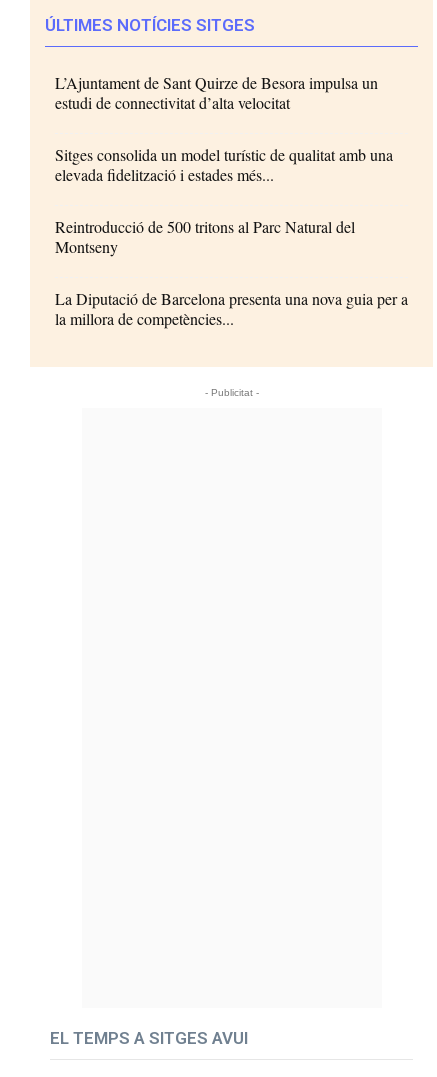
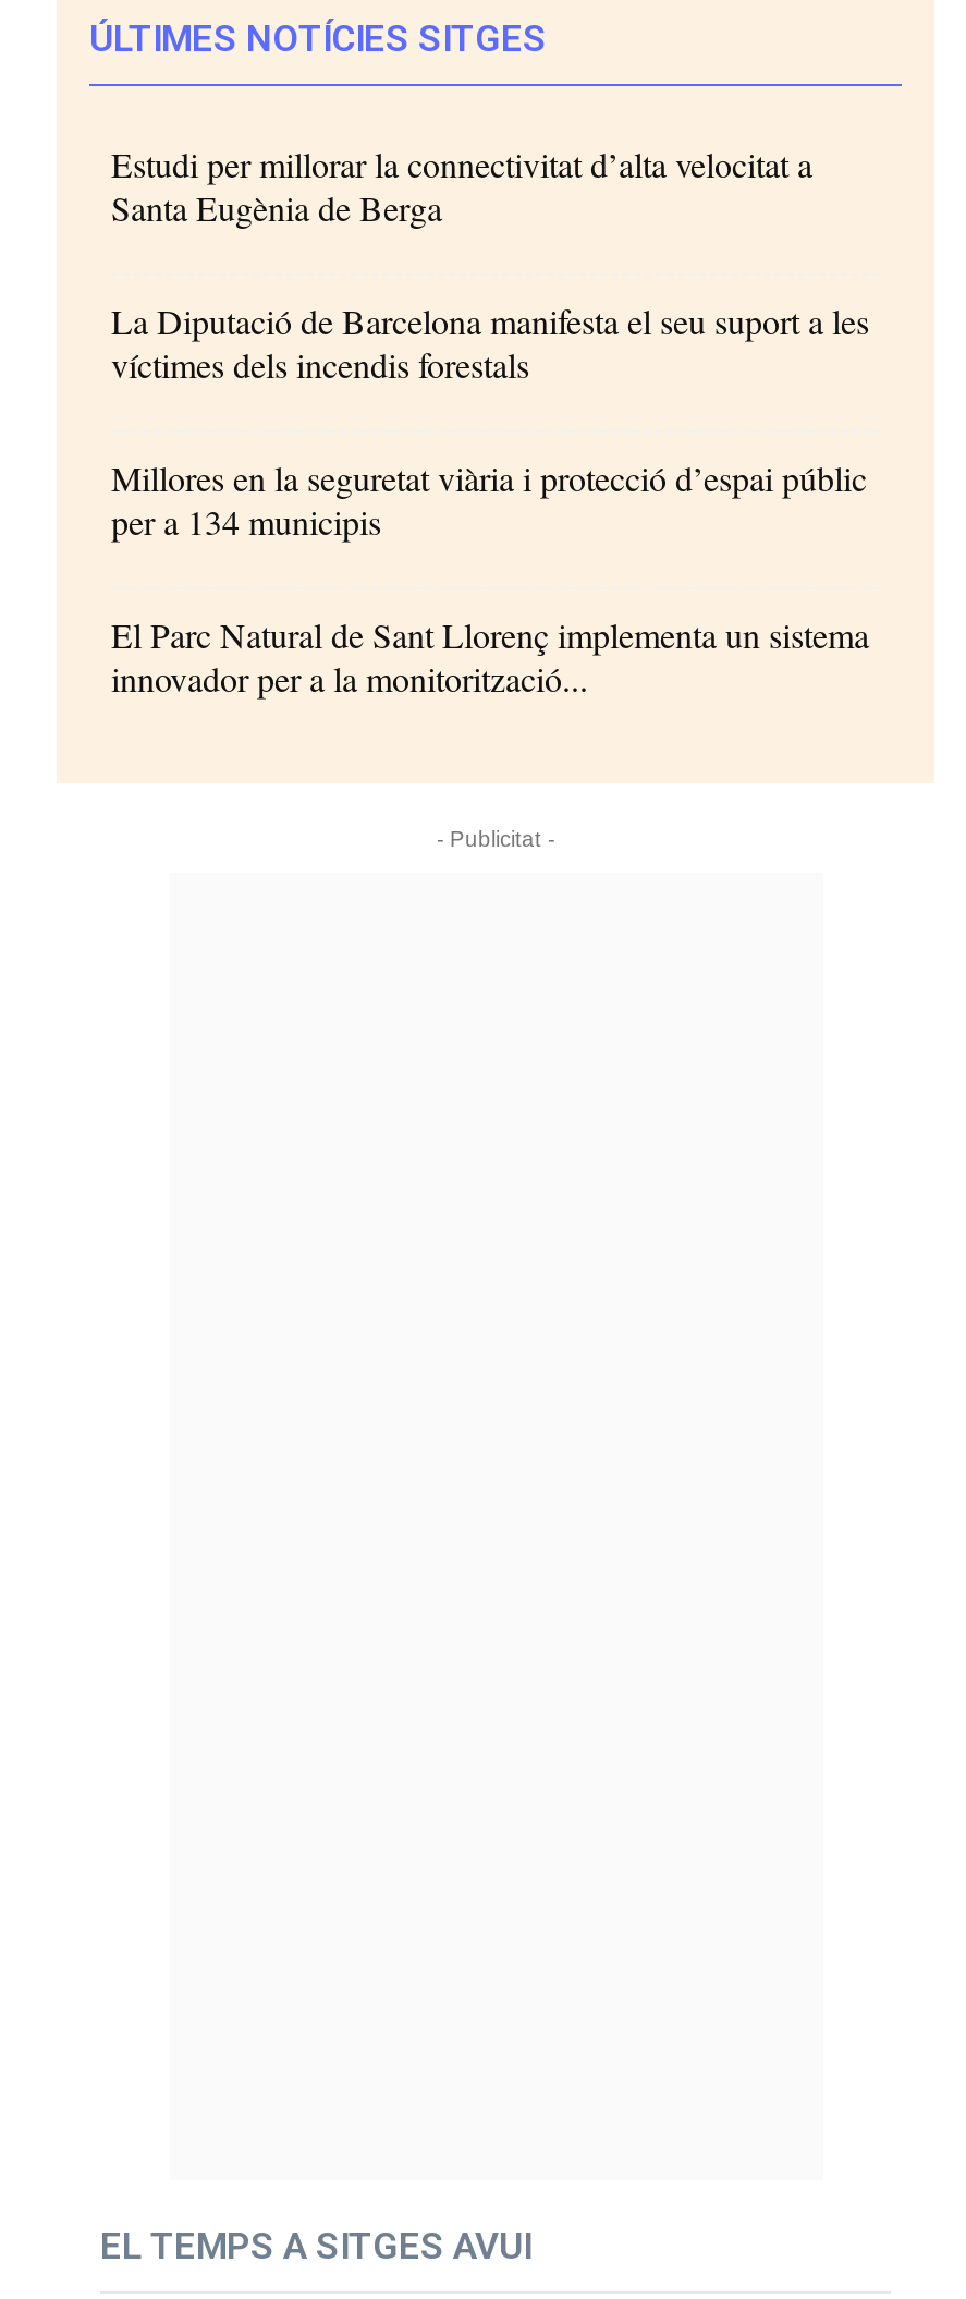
- L’Ajuntament de Sant Quirze de Besora impulsa un
- estudi de connectivitat d’alta velocitat
+ Estudi per millorar la connectivitat d’alta velocitat a
+ Santa Eugènia de Berga

- Sitges consolida un model turístic de qualitat amb una
- elevada fidelització i estades més...
+ La Diputació de Barcelona manifesta el seu suport a les
+ víctimes dels incendis forestals

- Reintroducció de 500 tritons al Parc Natural del
- Montseny
+ Millores en la seguretat viària i protecció d’espai públic
+ per a 134 municipis

- La Diputació de Barcelona presenta una nova guia per a
- la millora de competències...
+ El Parc Natural de Sant Llorenç implementa un sistema
+ innovador per a la monitorització...
